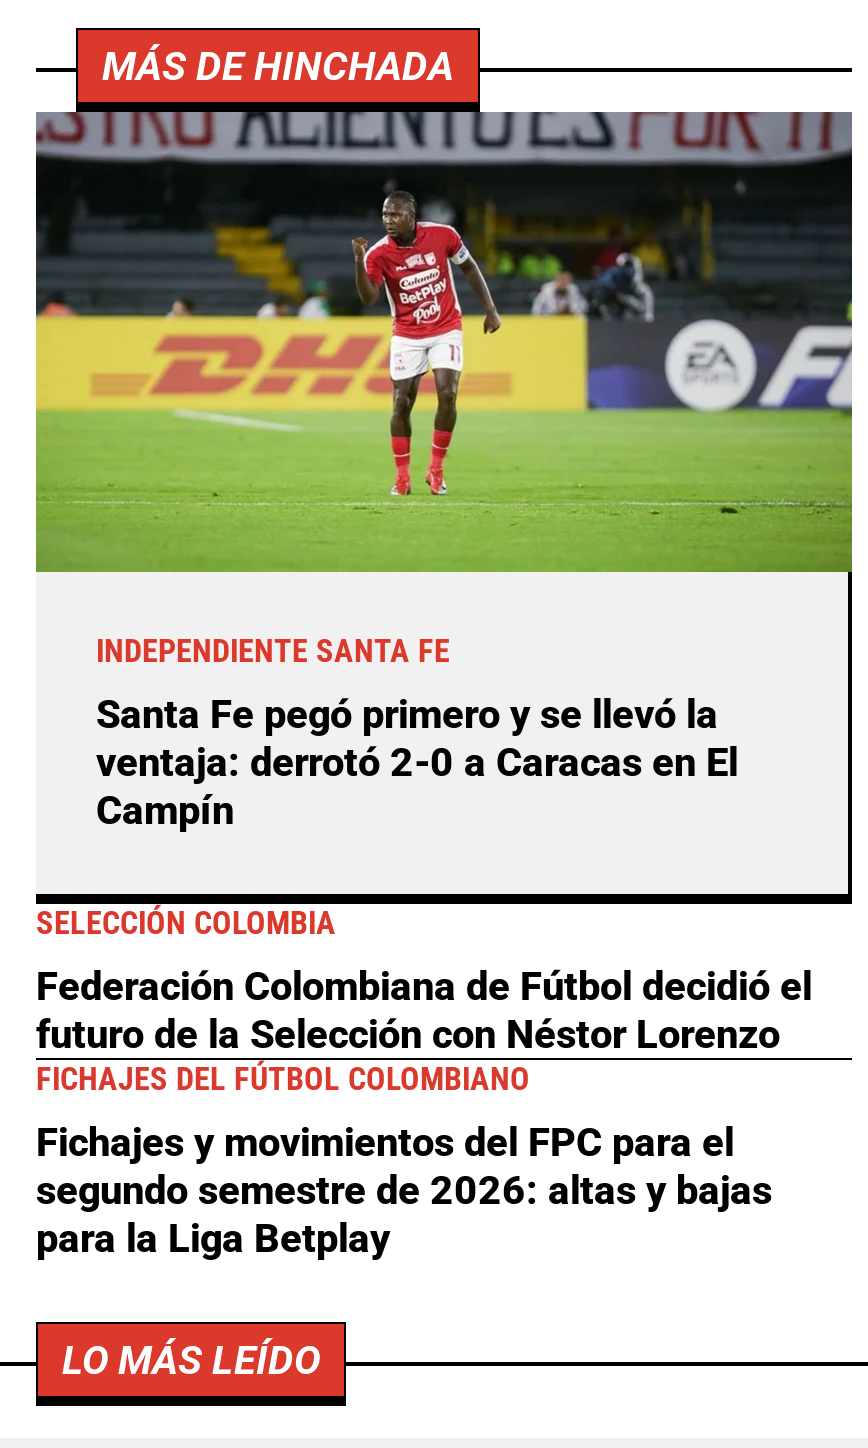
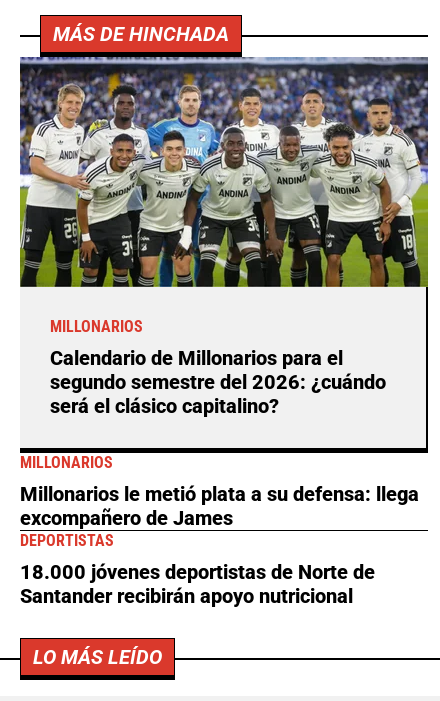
- [image]
- INDEPENDIENTE SANTA FE
- Santa Fe pegó primero y se llevó la
- ventaja: derrotó 2-0 a Caracas en El
- Campín
+ [image]
+ MILLONARIOS
+ Calendario de Millonarios para el
+ segundo semestre del 2026: ¿cuándo
+ será el clásico capitalino?

- SELECCIÓN COLOMBIA
- Federación Colombiana de Fútbol decidió el
- futuro de la Selección con Néstor Lorenzo
- FICHAJES DEL FÚTBOL COLOMBIANO
- Fichajes y movimientos del FPC para el
- segundo semestre de 2026: altas y bajas
- para la Liga Betplay
+ MILLONARIOS
+ Millonarios le metió plata a su defensa: llega
+ excompañero de James
+ DEPORTISTAS
+ 18.000 jóvenes deportistas de Norte de
+ Santander recibirán apoyo nutricional
